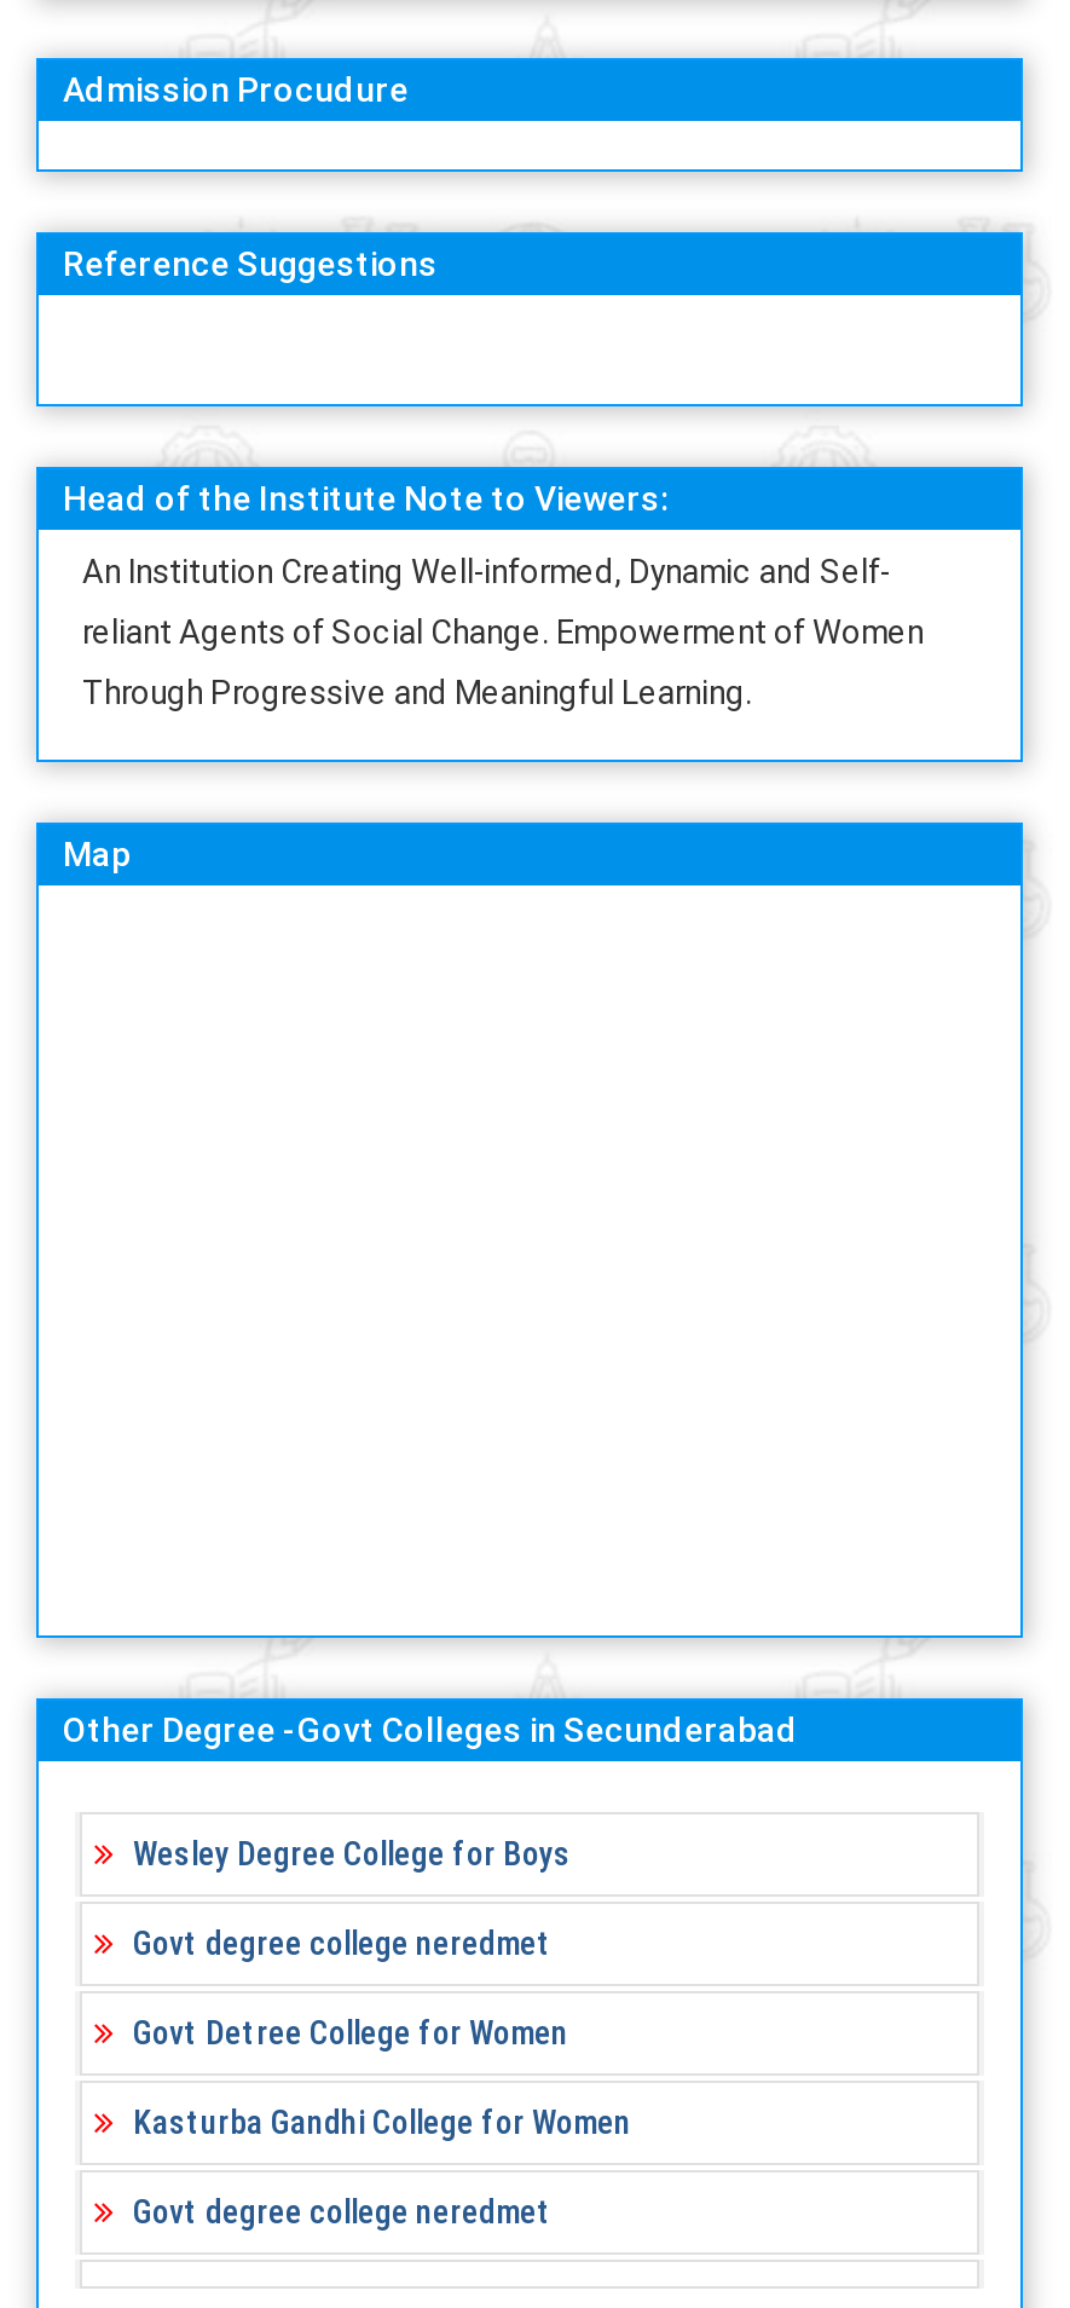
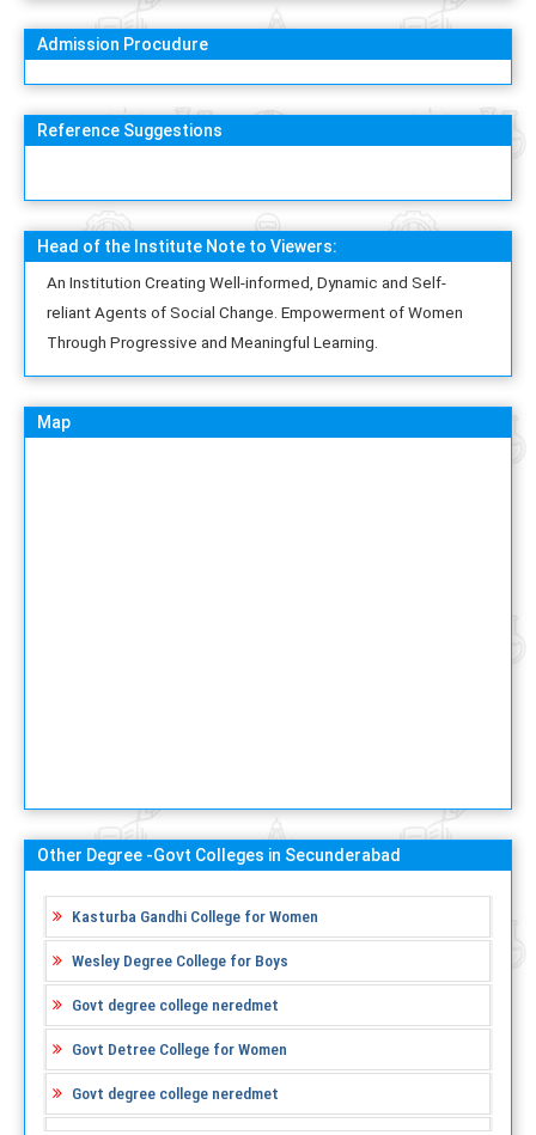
moved down: Wesley Degree College for Boys | Govt degree college neredmet | Govt Detree College for Women

moved up: Kasturba Gandhi College for Women
